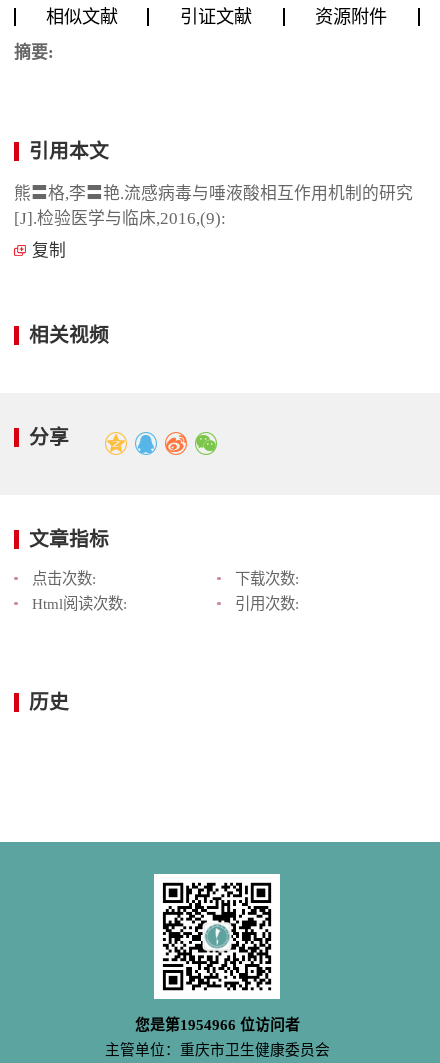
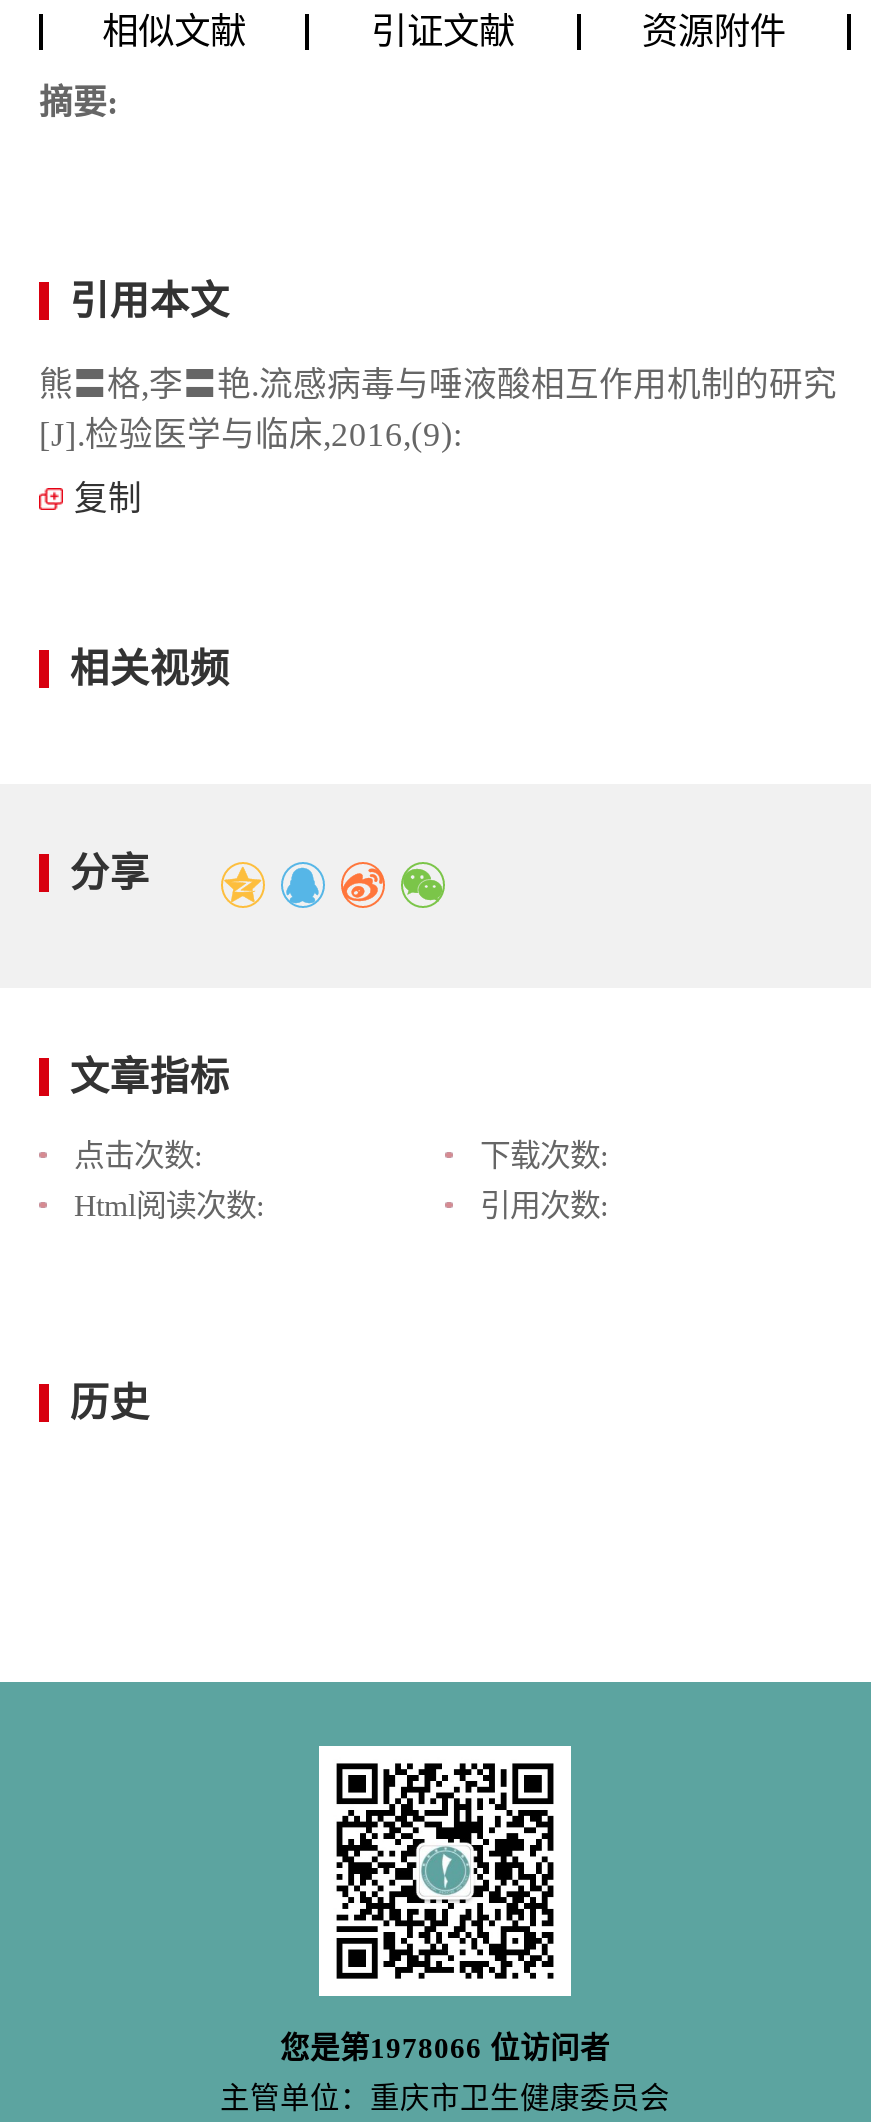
- 您是第1954966位访问者
+ 您是第1978066位访问者
